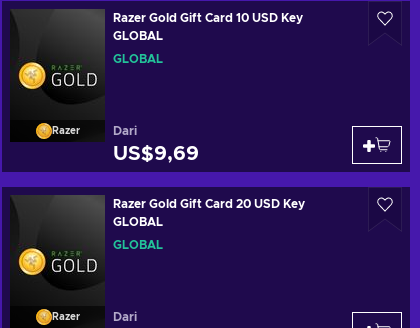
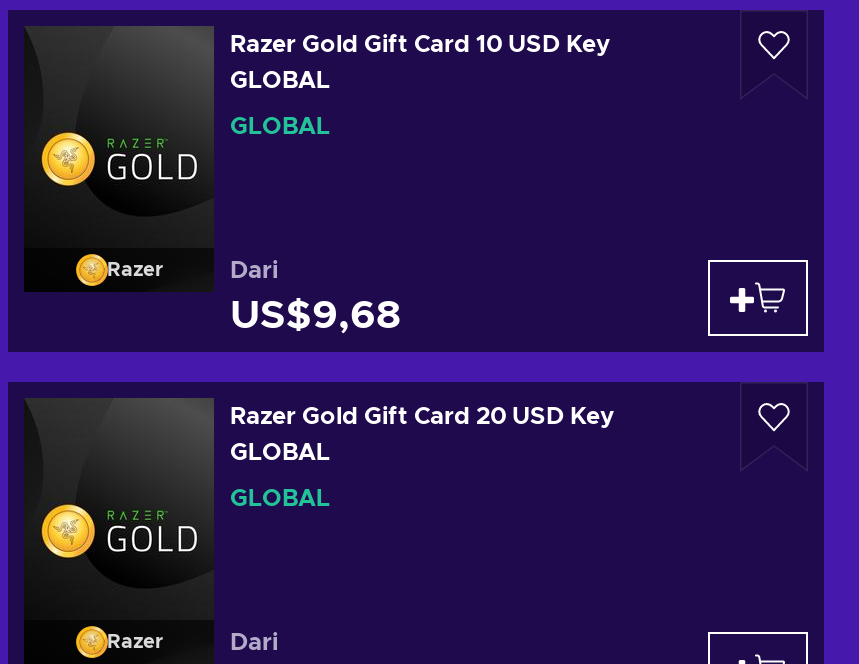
- US$9,69
+ US$9,68
